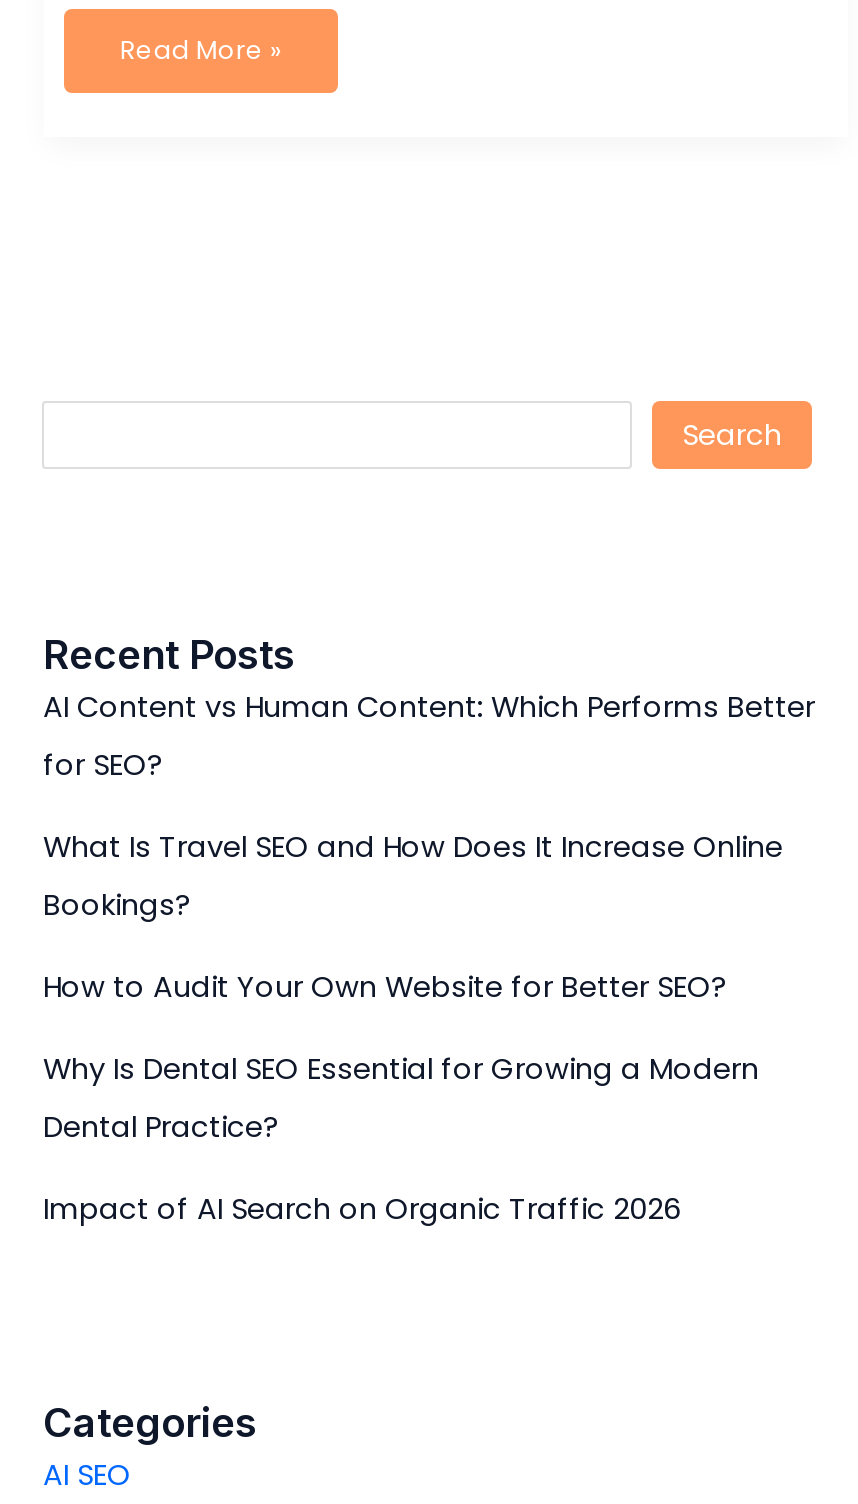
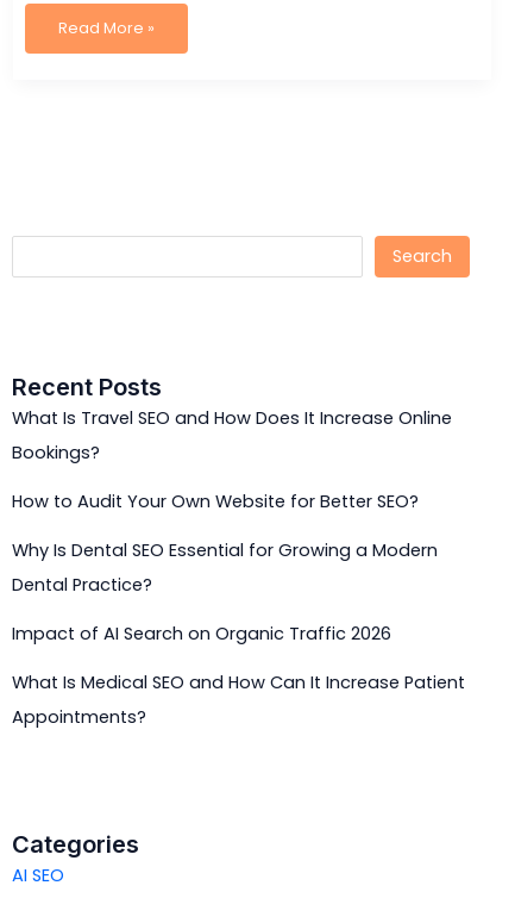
- AI Content vs Human Content: Which Performs Better
- for SEO?

moved up: What Is Travel SEO and How Does It Increase Online | Bookings? | How to Audit Your Own Website for Better SEO? | Why Is Dental SEO Essential for Growing a Modern | Dental Practice? | Impact of AI Search on Organic Traffic 2026

+ What Is Medical SEO and How Can It Increase Patient
+ Appointments?
